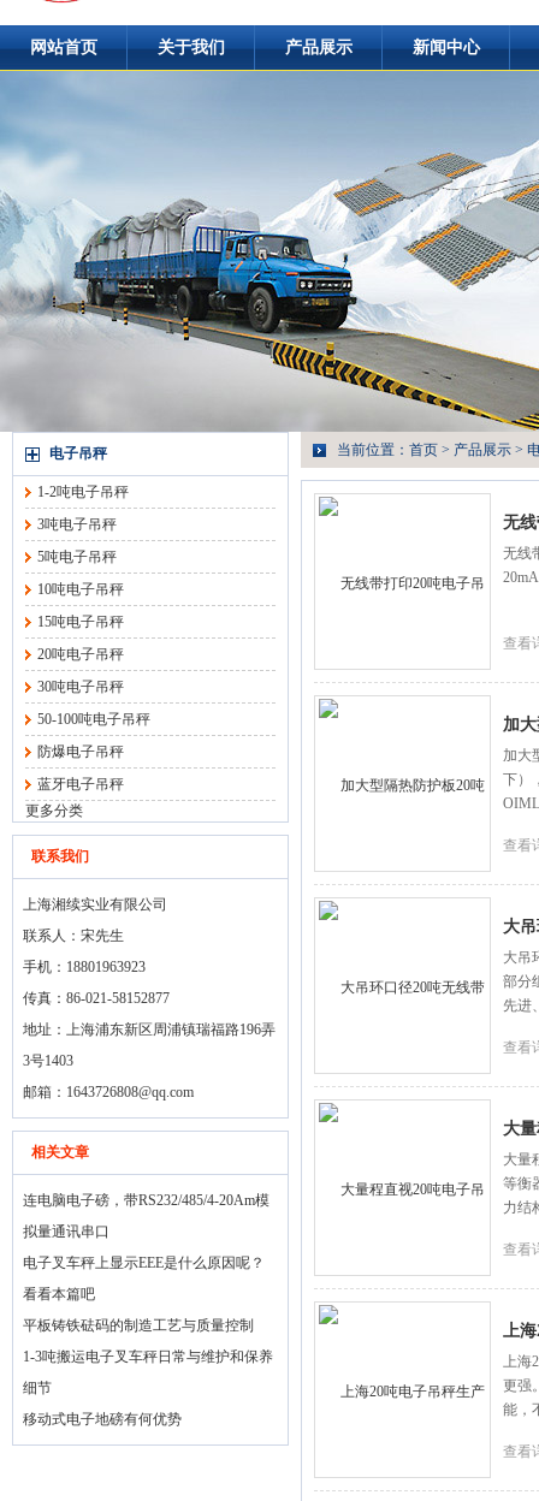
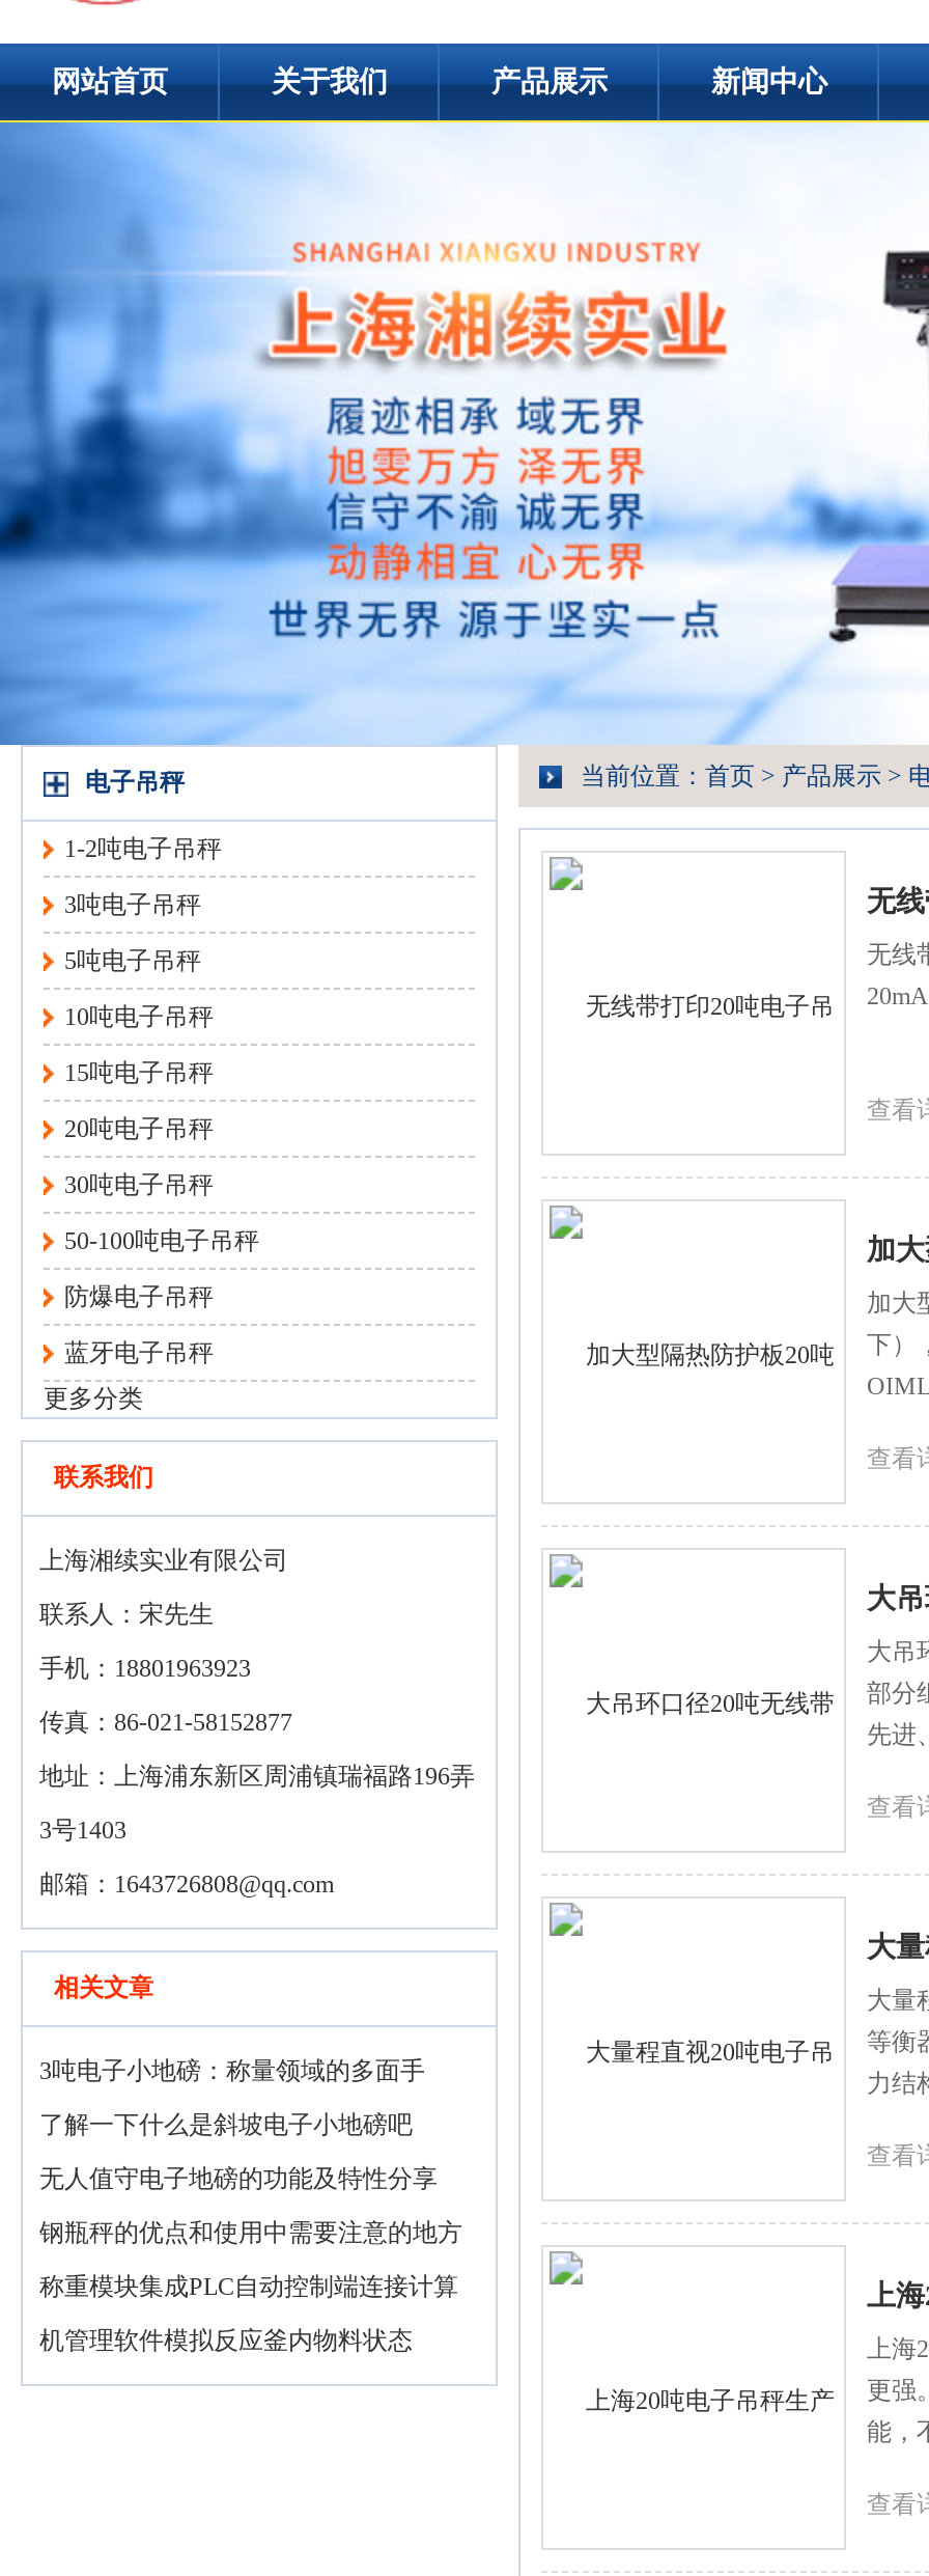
- [image]
+ [image]

- 连电脑电子磅，带RS232/485/4-20Am模
- 拟量通讯串口
- 电子叉车秤上显示EEE是什么原因呢？
- 看看本篇吧
- 平板铸铁砝码的制造工艺与质量控制
- 1-3吨搬运电子叉车秤日常与维护和保养
- 细节
- 移动式电子地磅有何优势
+ 3吨电子小地磅：称量领域的多面手
+ 了解一下什么是斜坡电子小地磅吧
+ 无人值守电子地磅的功能及特性分享
+ 钢瓶秤的优点和使用中需要注意的地方
+ 称重模块集成PLC自动控制端连接计算
+ 机管理软件模拟反应釜内物料状态
